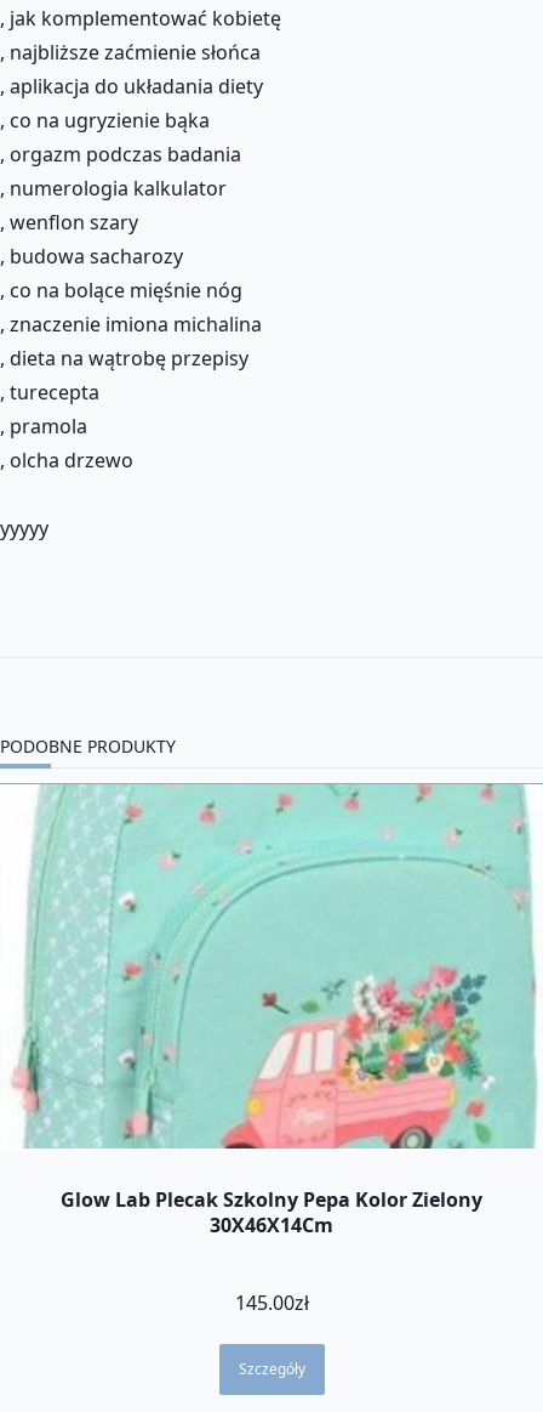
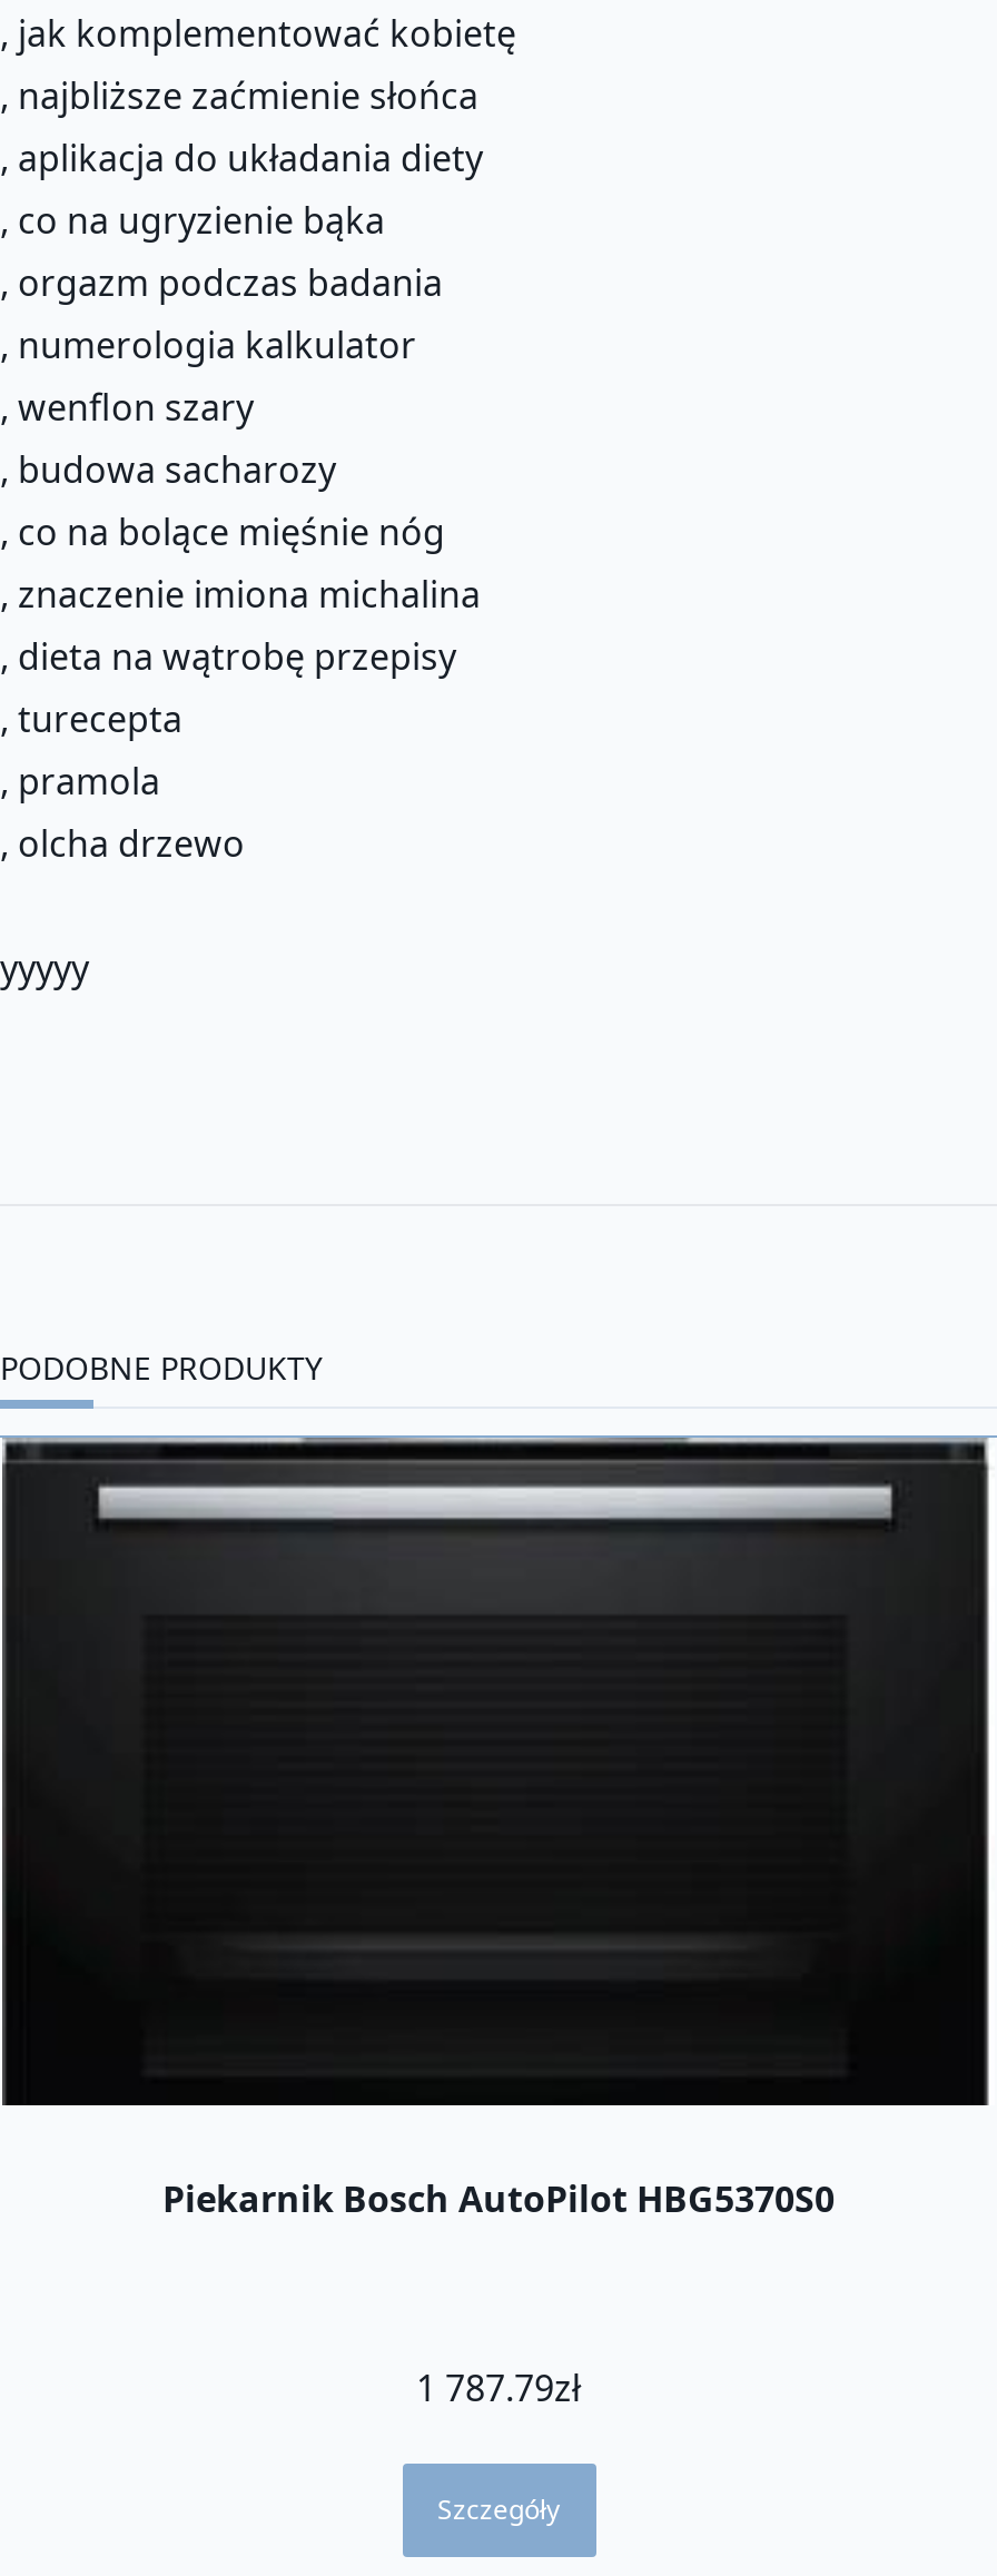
- [image]
- Glow Lab Plecak Szkolny Pepa Kolor Zielony
- 30X46X14Cm
+ [image]
+ Piekarnik Bosch AutoPilot HBG5370S0

- 145.00zł
+ 1 787.79zł
